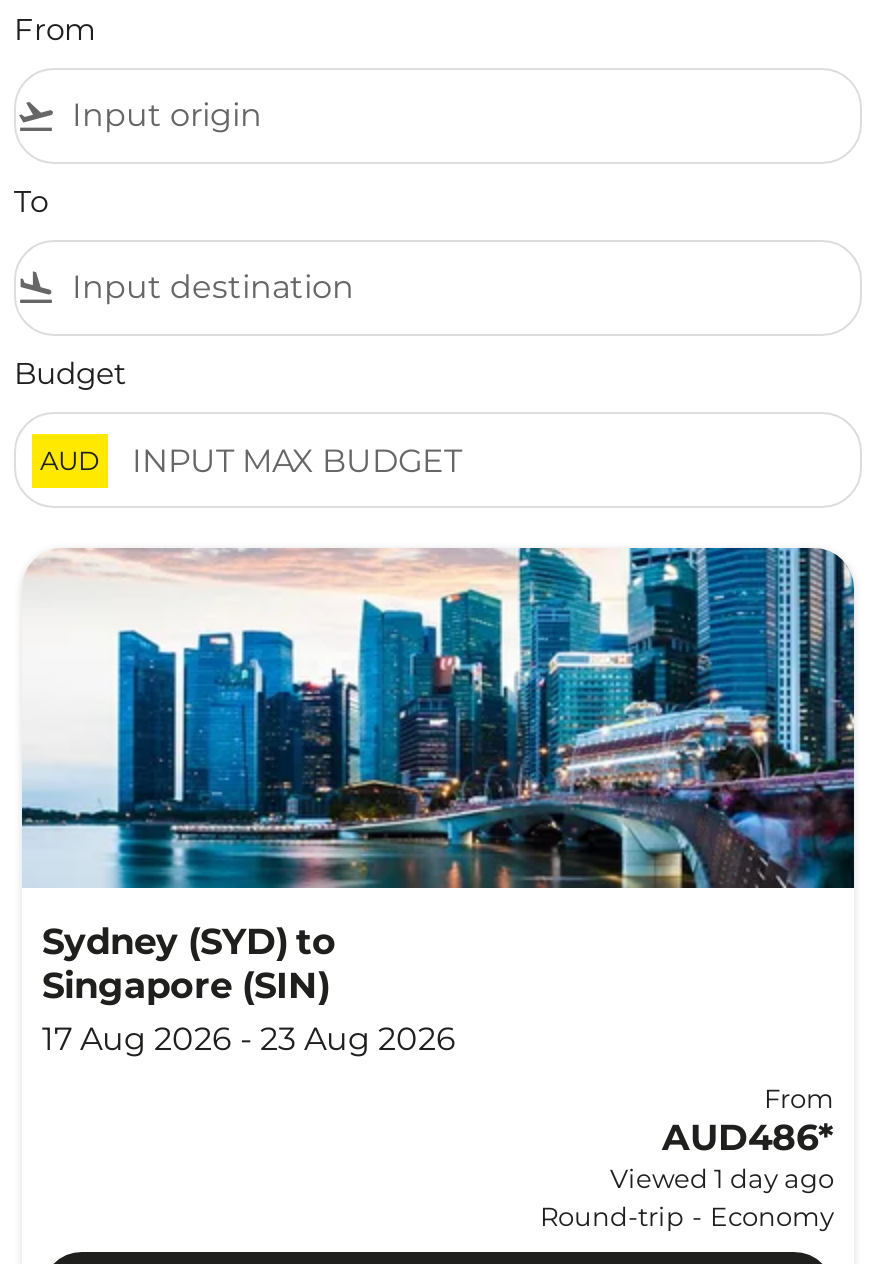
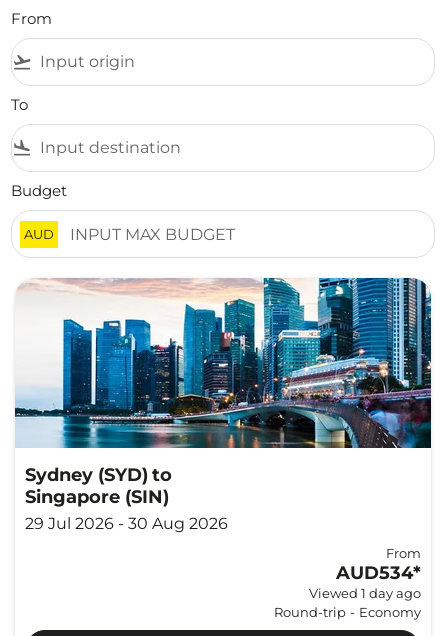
- 17 Aug 2026 - 23 Aug 2026
+ 29 Jul 2026 - 30 Aug 2026

- AUD486*
+ AUD534*
